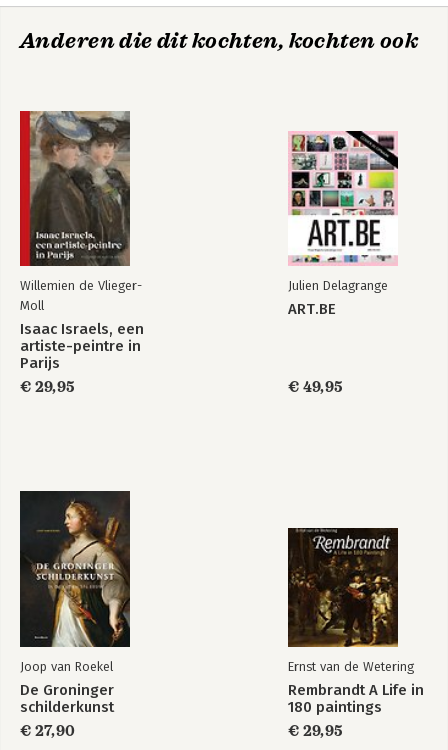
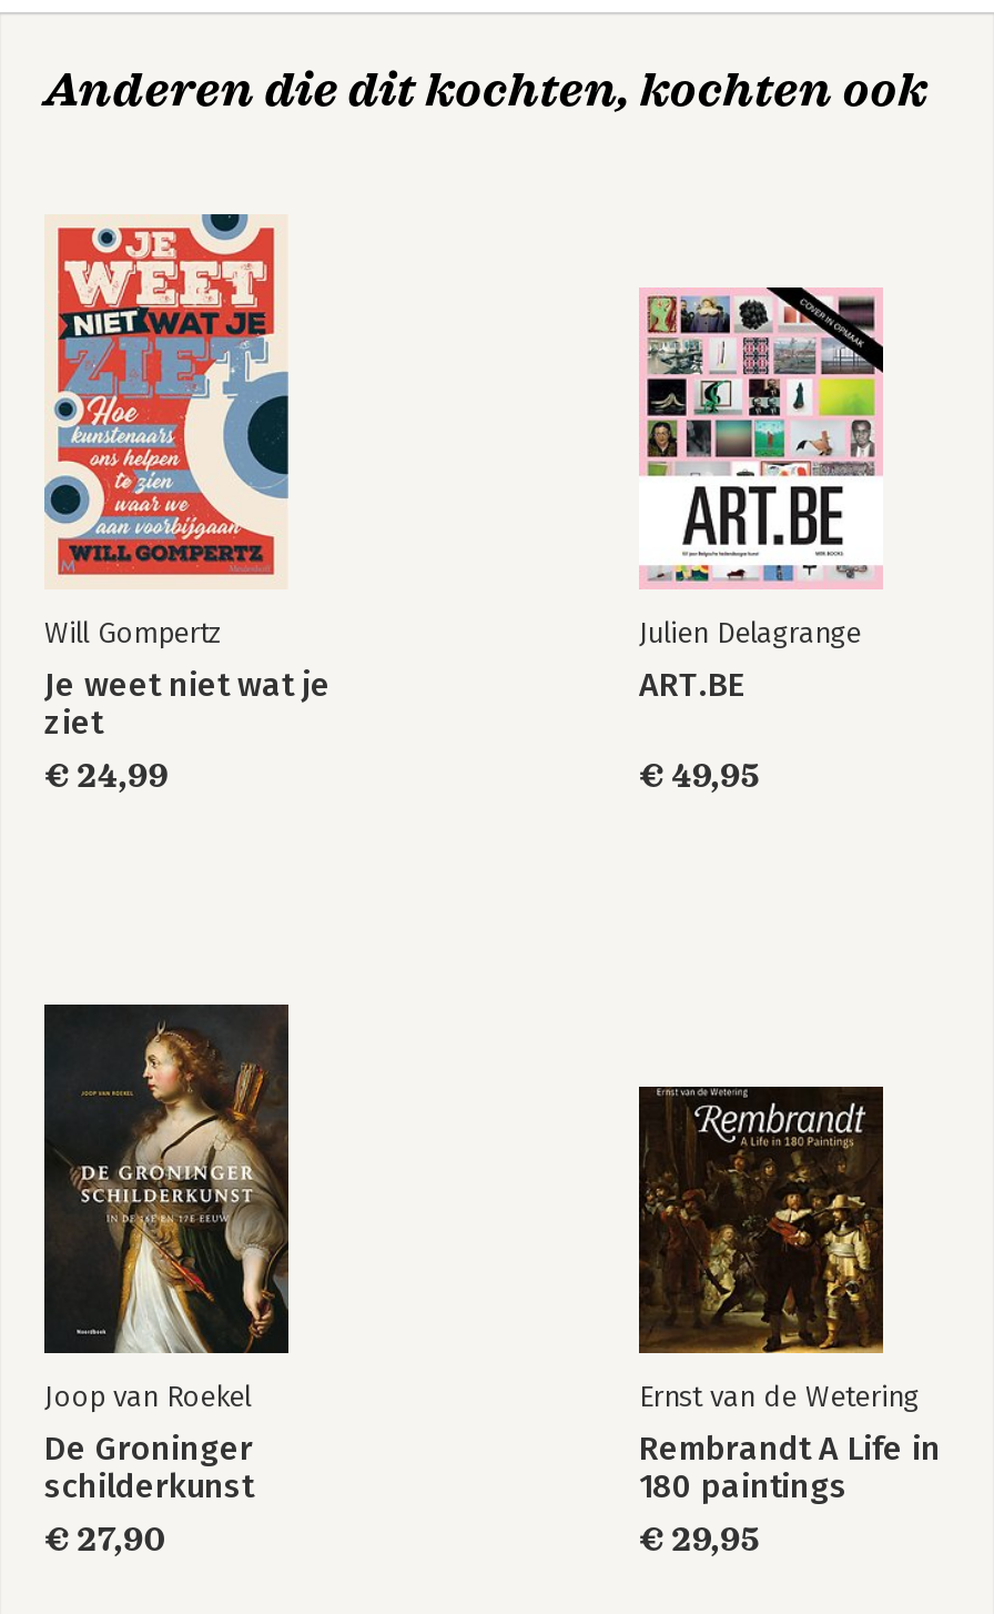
- [image]
- Willemien de Vlieger-
- Moll
- Isaac Israels, een
- artiste-peintre in
- Parijs
- € 29,95
+ [image]
+ Will Gompertz
+ Je weet niet wat je
+ ziet
+ € 24,99
